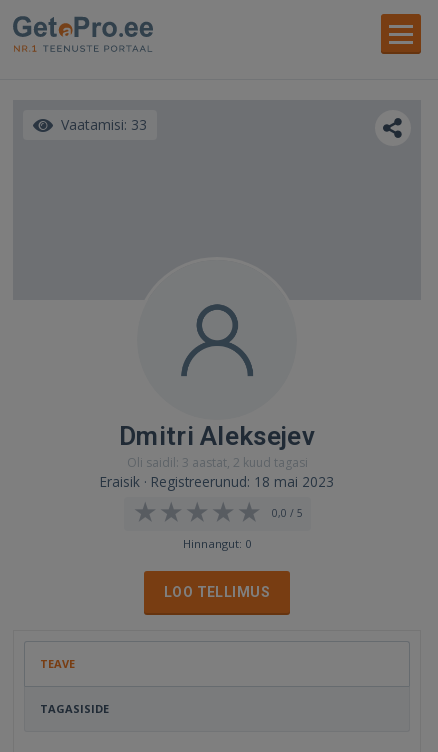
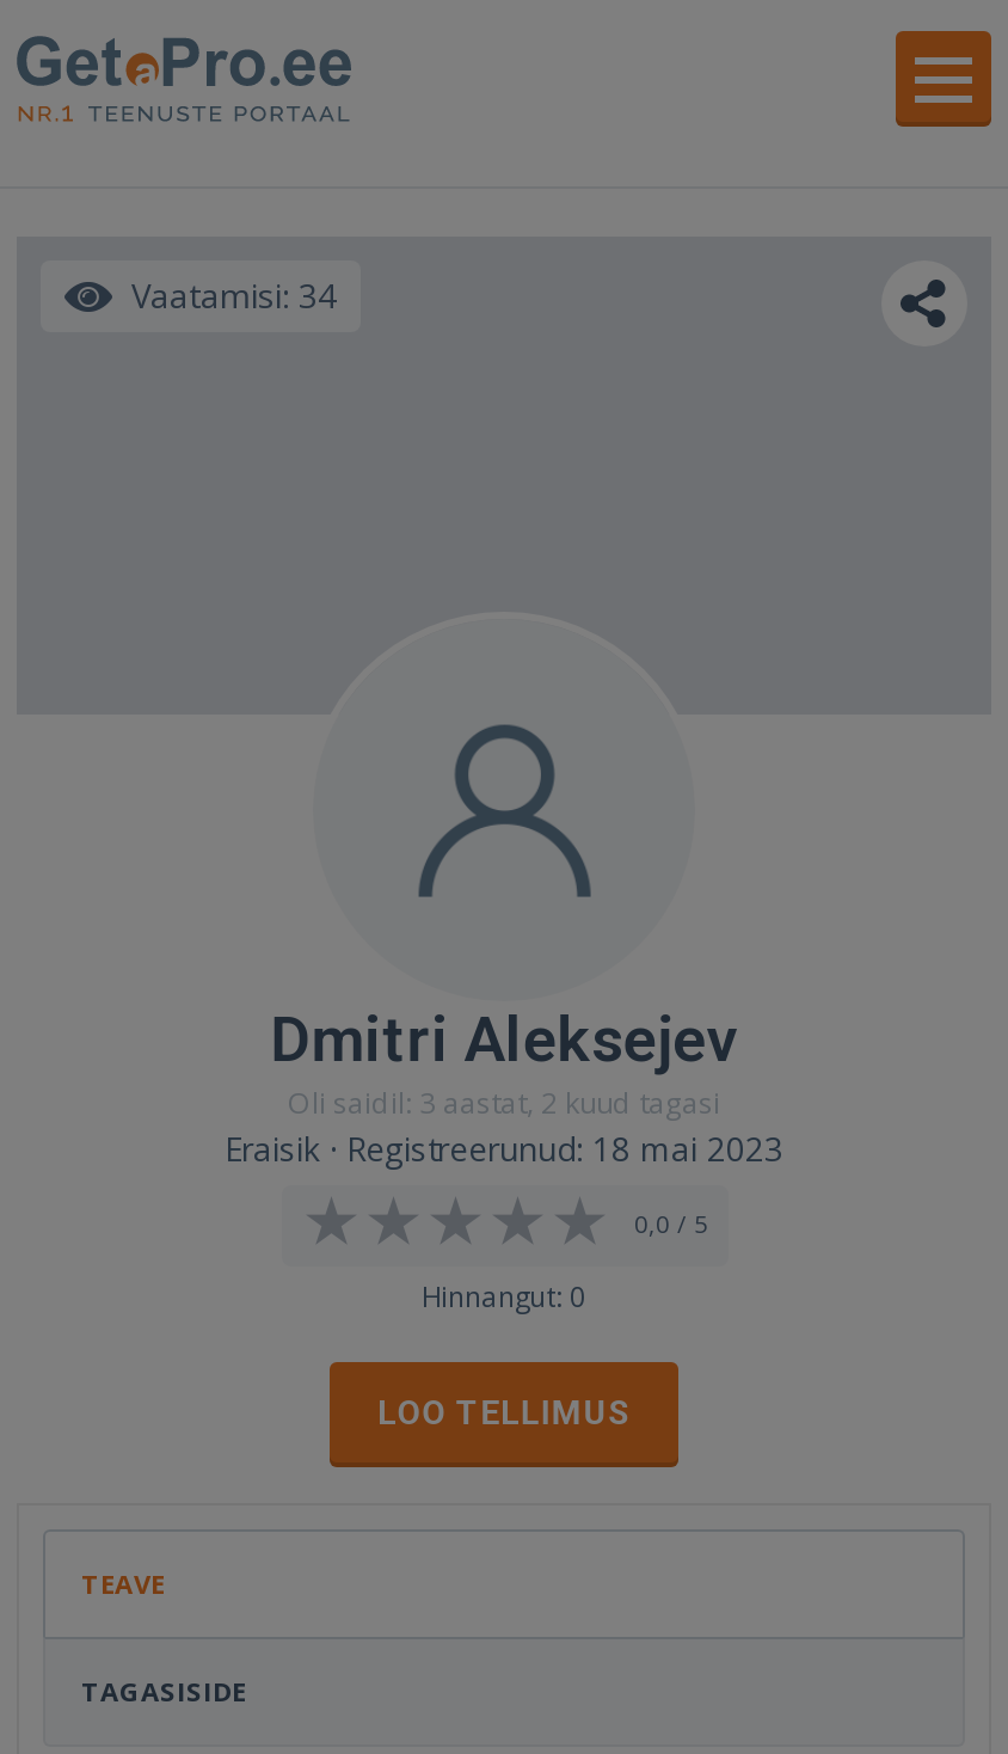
- Vaatamisi: 33
+ Vaatamisi: 34
